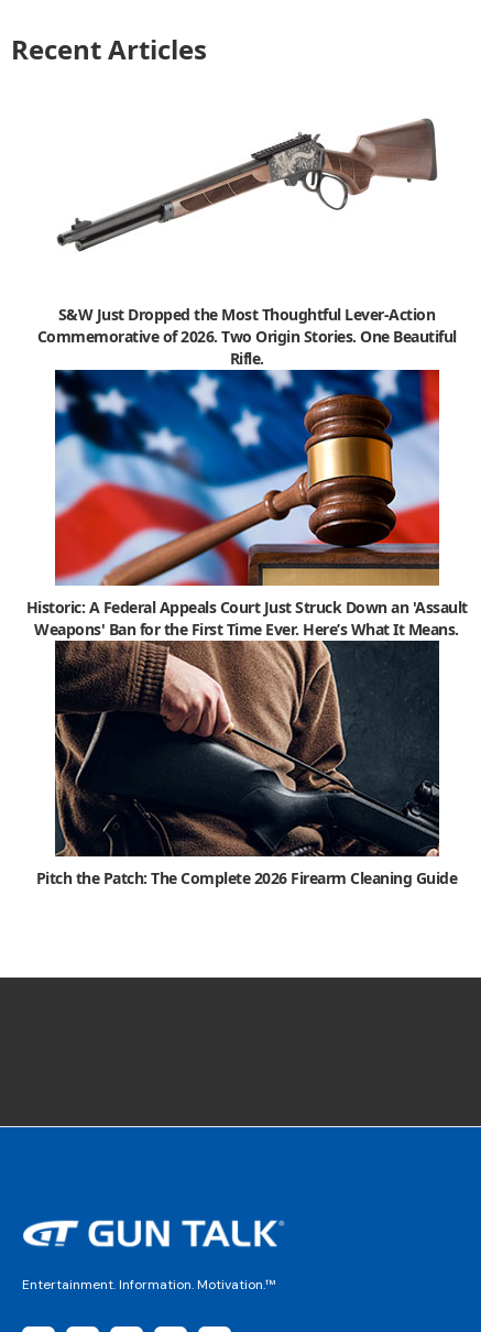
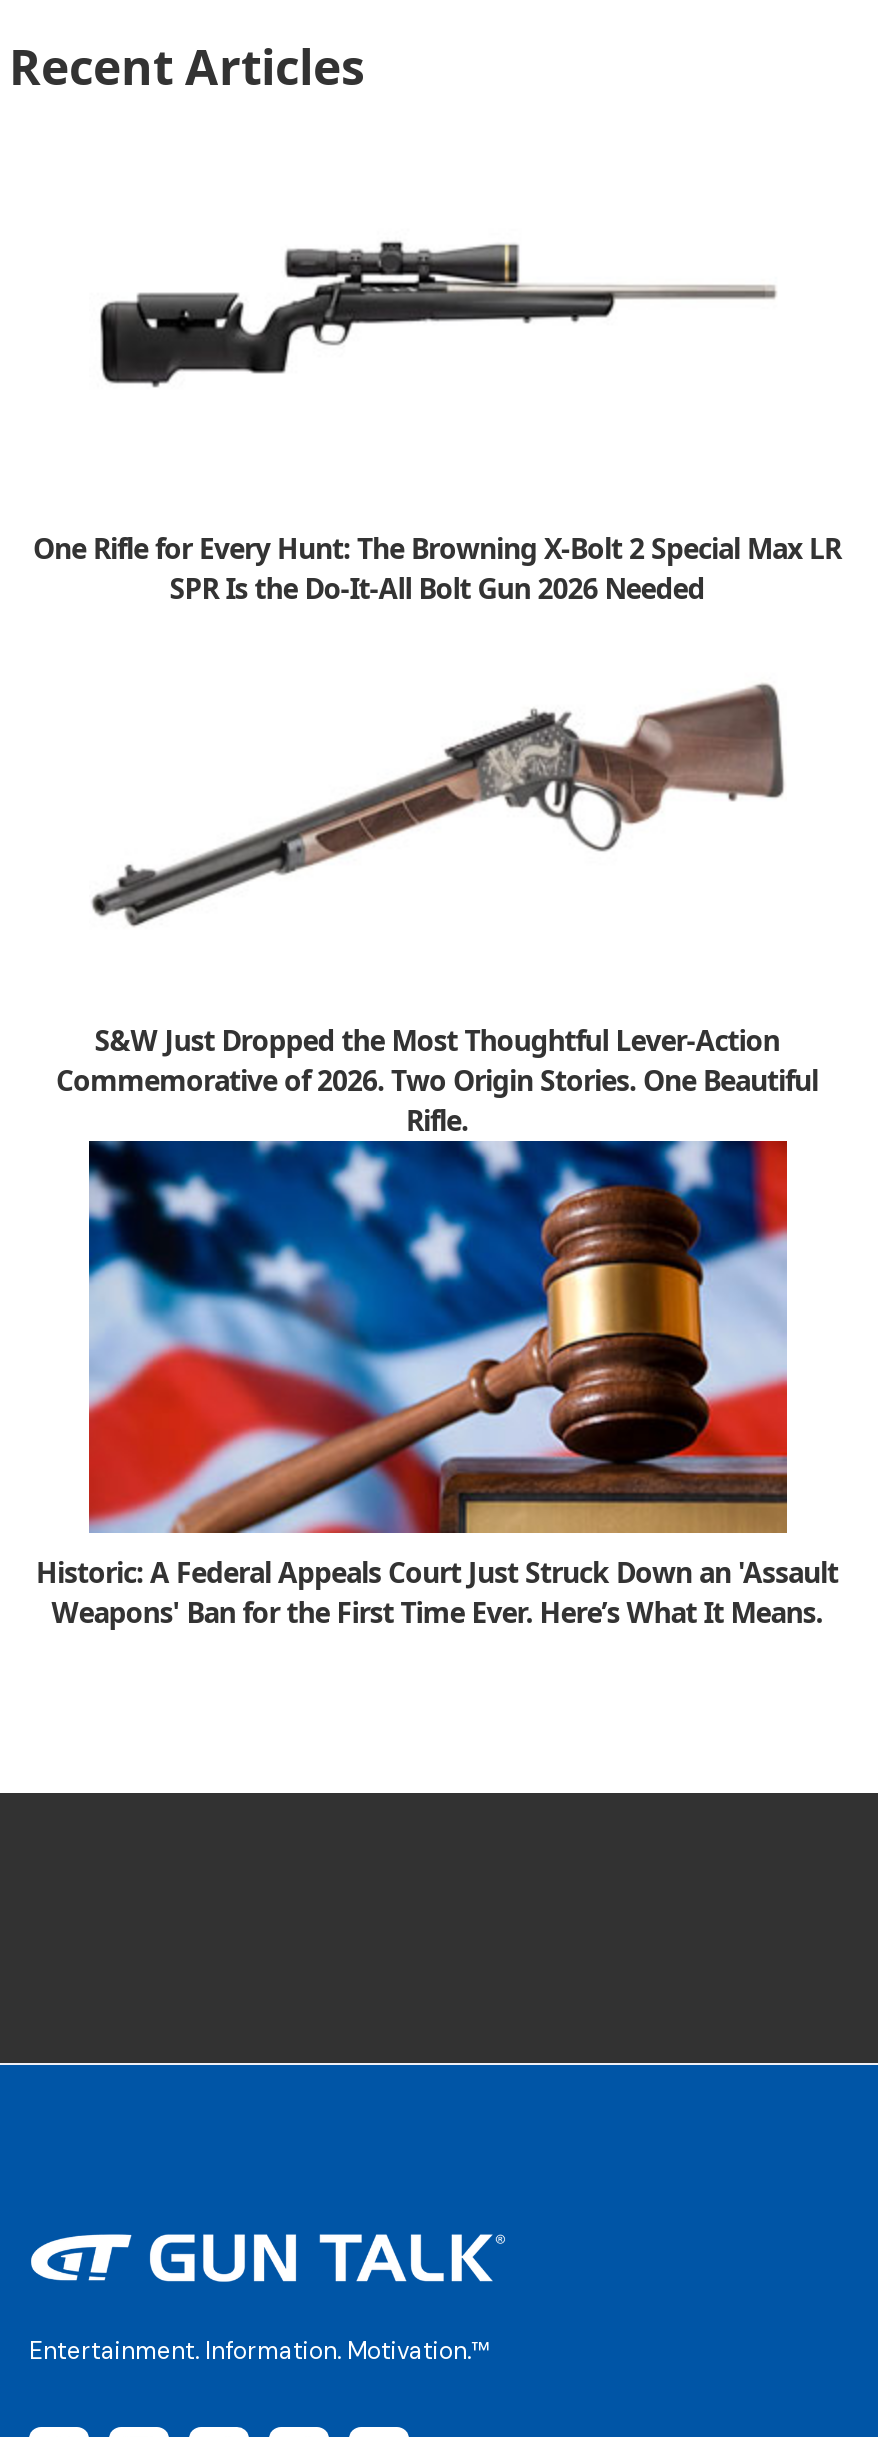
+ One Rifle for Every Hunt: The Browning X-Bolt 2 Special Max LR
+ SPR Is the Do-It-All Bolt Gun 2026 Needed

+ [image]

moved down: [image]

moved down: [image] | S&W Just Dropped the Most Thoughtful Lever-Action | Commemorative of 2026. Two Origin Stories. One Beautiful | Rifle. | Historic: A Federal Appeals Court Just Struck Down an 'Assault | Weapons' Ban for the First Time Ever. Here’s What It Means.

- [image]
- Pitch the Patch: The Complete 2026 Firearm Cleaning Guide
